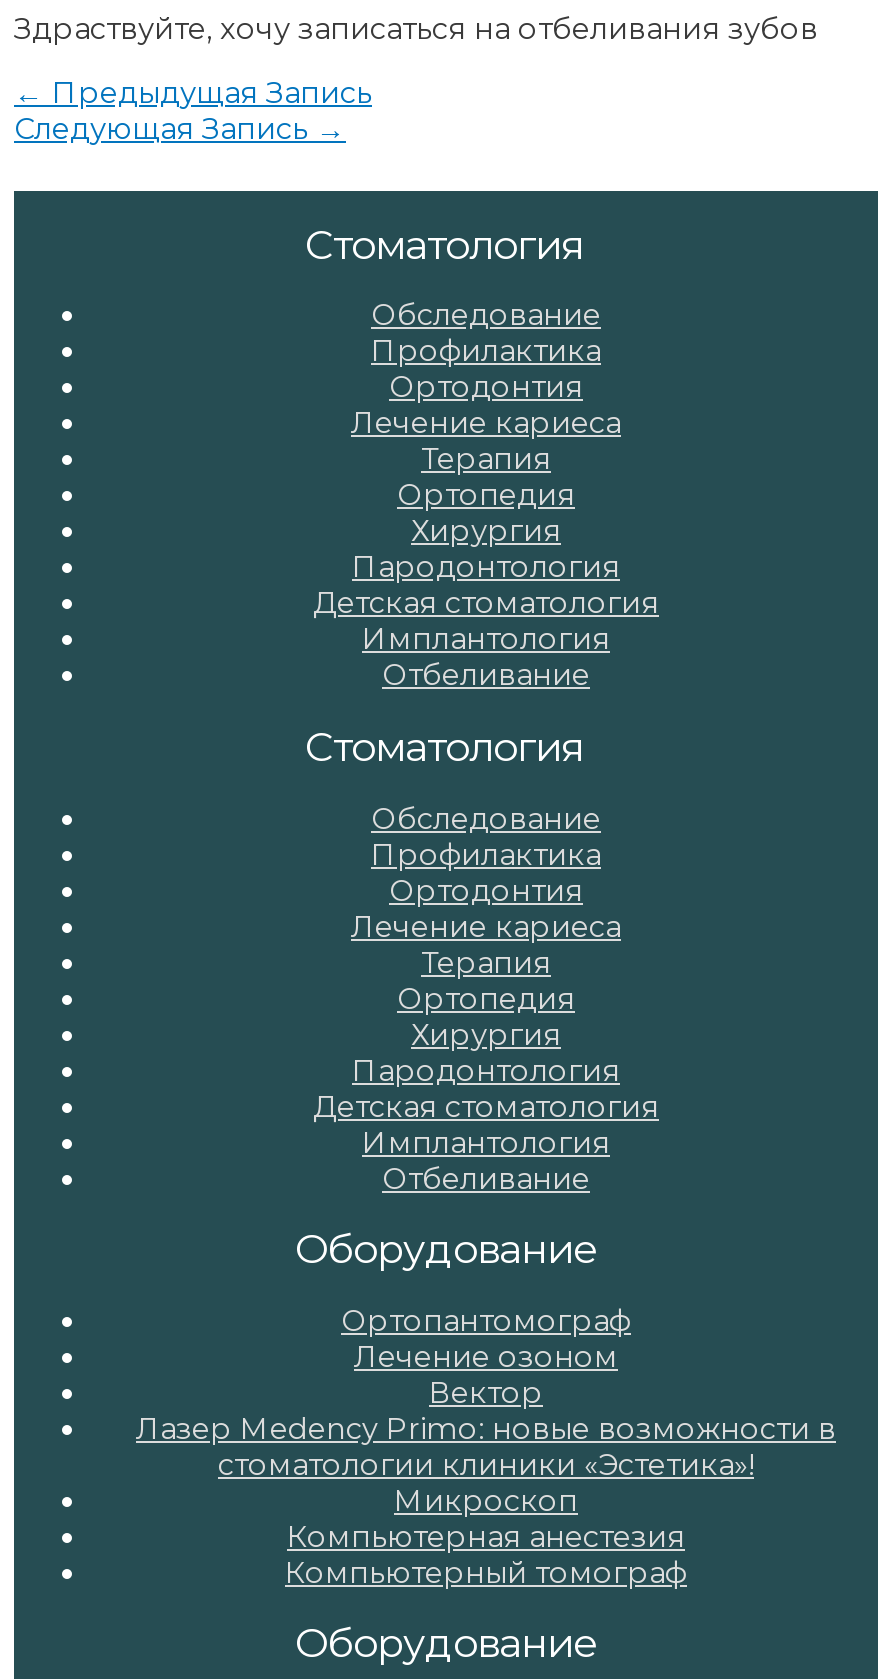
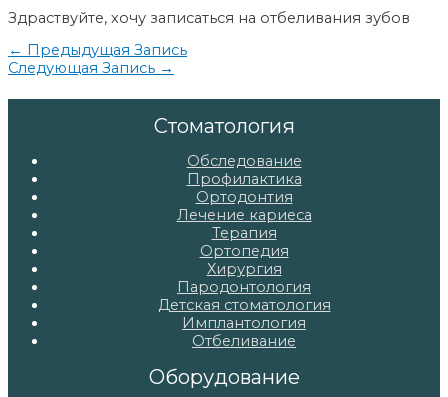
- Стоматология
- Обследование
- Профилактика
- Ортодонтия
- Лечение кариеса
- Терапия
- Ортопедия
- Хирургия
- Пародонтология
- Детская стоматология
- Имплантология
- Отбеливание
- Оборудование
- Ортопантомограф
- Лечение озоном
- Вектор
- Лазер Medency Primo: новые возможности в
- стоматологии клиники «Эстетика»!
- Микроскоп
- Компьютерная анестезия
- Компьютерный томограф
